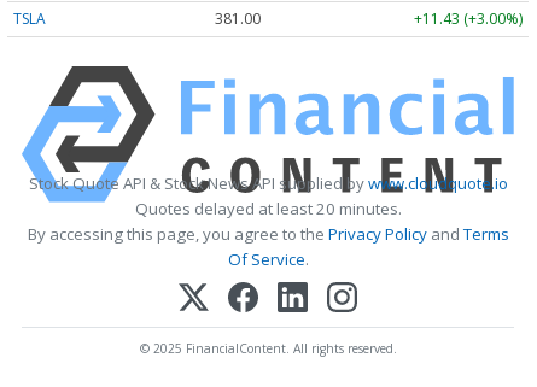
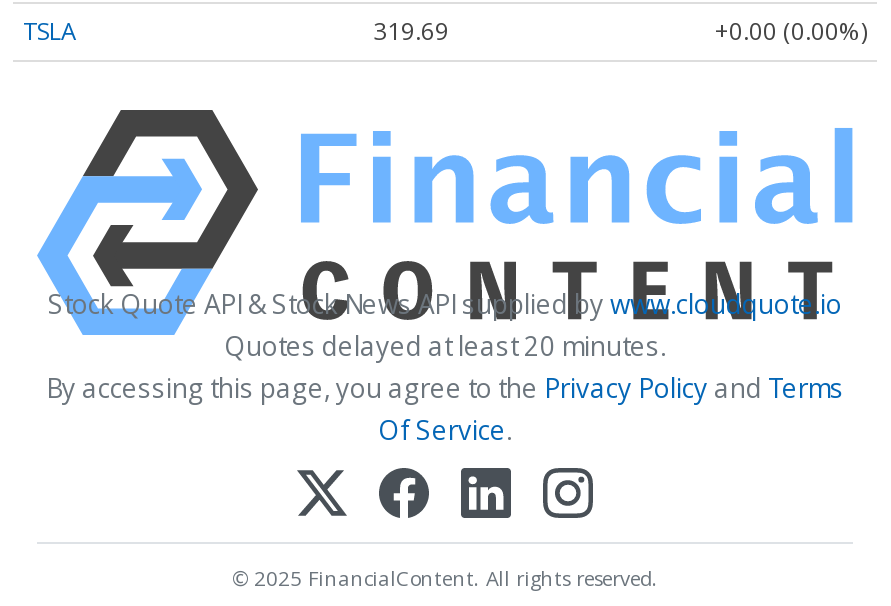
- 381.00
+ 319.69

- +11.43 (+3.00%)
+ +0.00 (0.00%)
